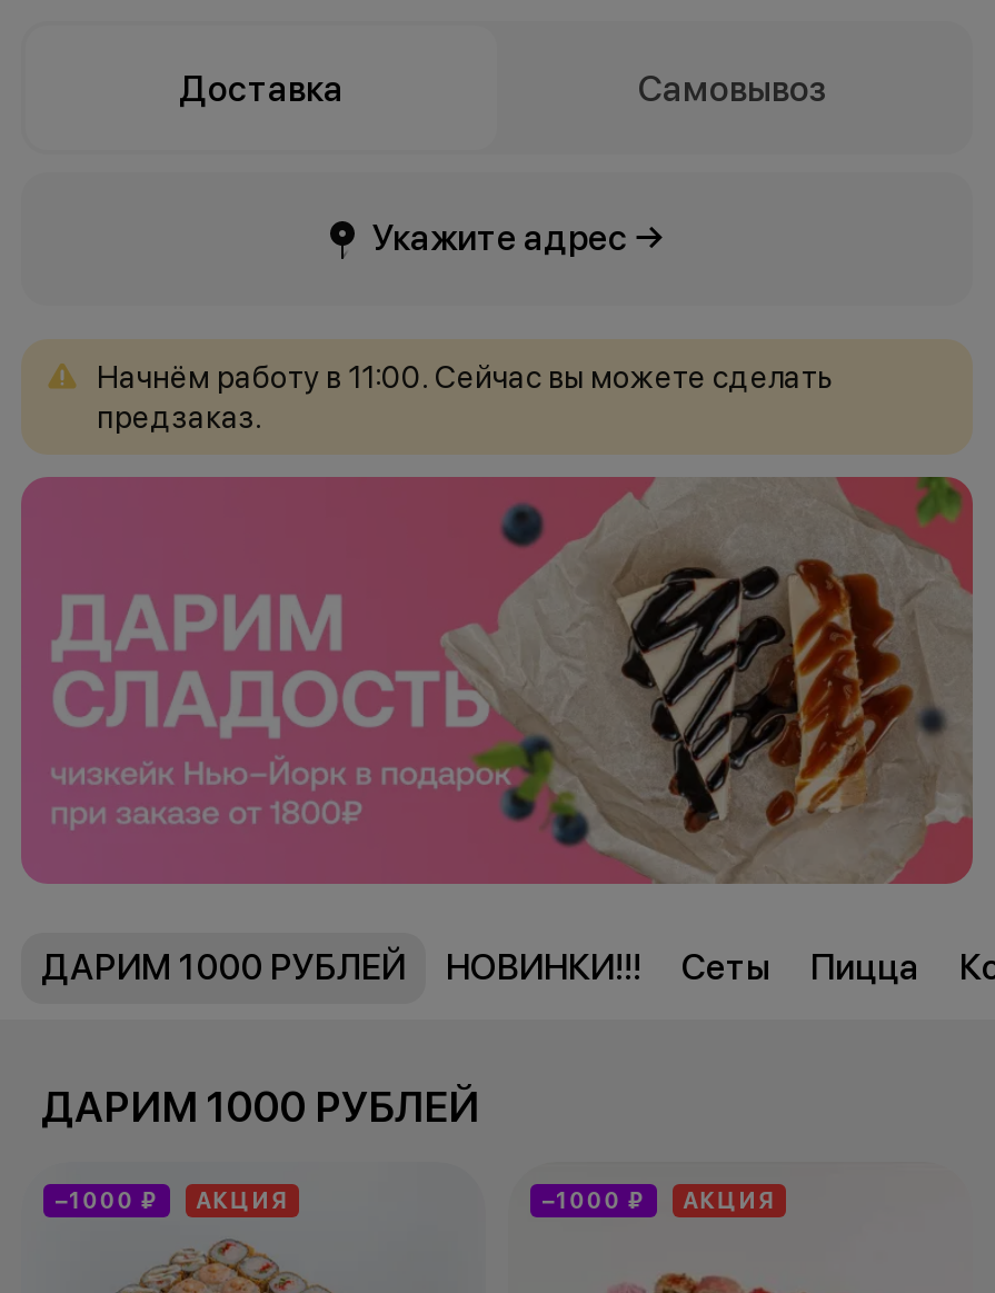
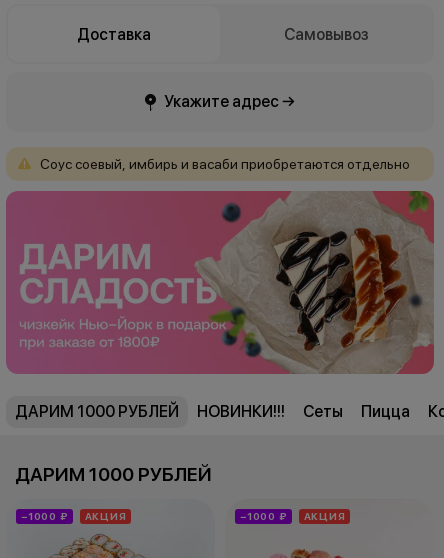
- Начнём работу в 11:00. Сейчас вы можете сделать
- предзаказ.
+ Соус соевый, имбирь и васаби приобретаются отдельно
